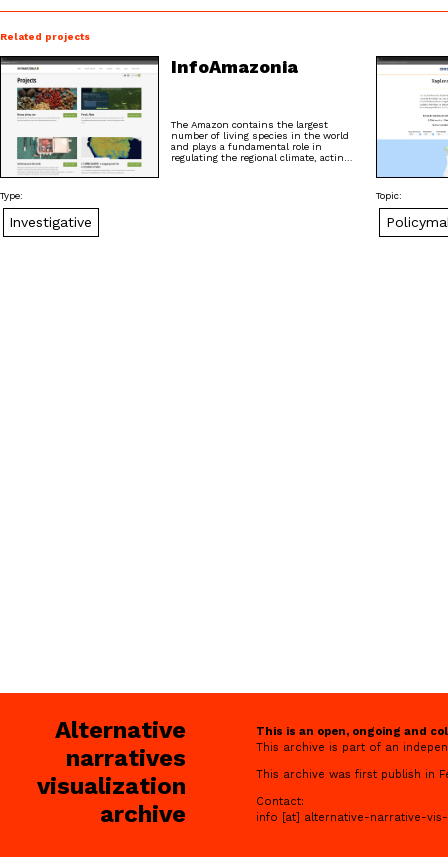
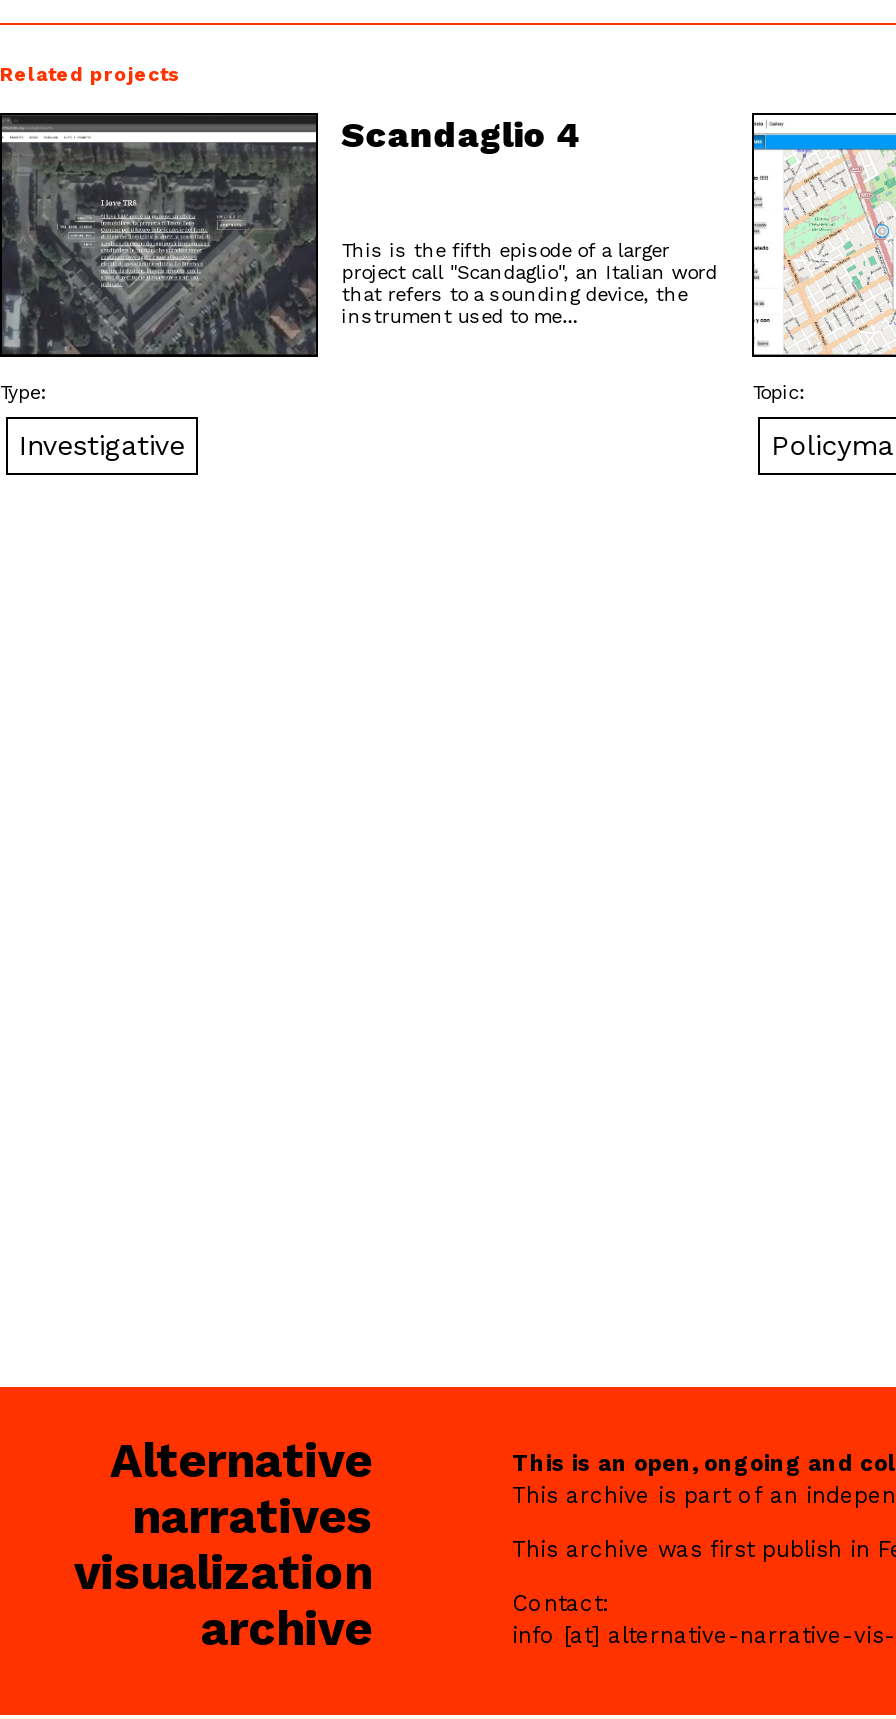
- [image]
- InfoAmazonia
+ [image]
+ Scandaglio 4

- [image]
- The Amazon contains the largest
- number of living species in the world
- and plays a fundamental role in
- regulating the regional climate, actin…
+ [image]
+ This is the fifth episode of a larger
+ project call "Scandaglio", an Italian word
+ that refers to a sounding device, the
+ instrument used to me…
